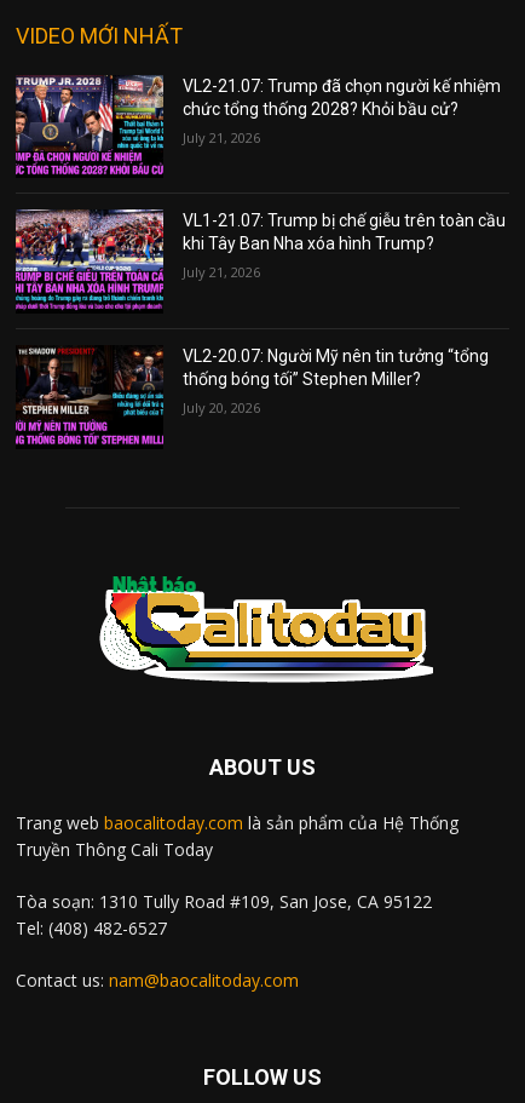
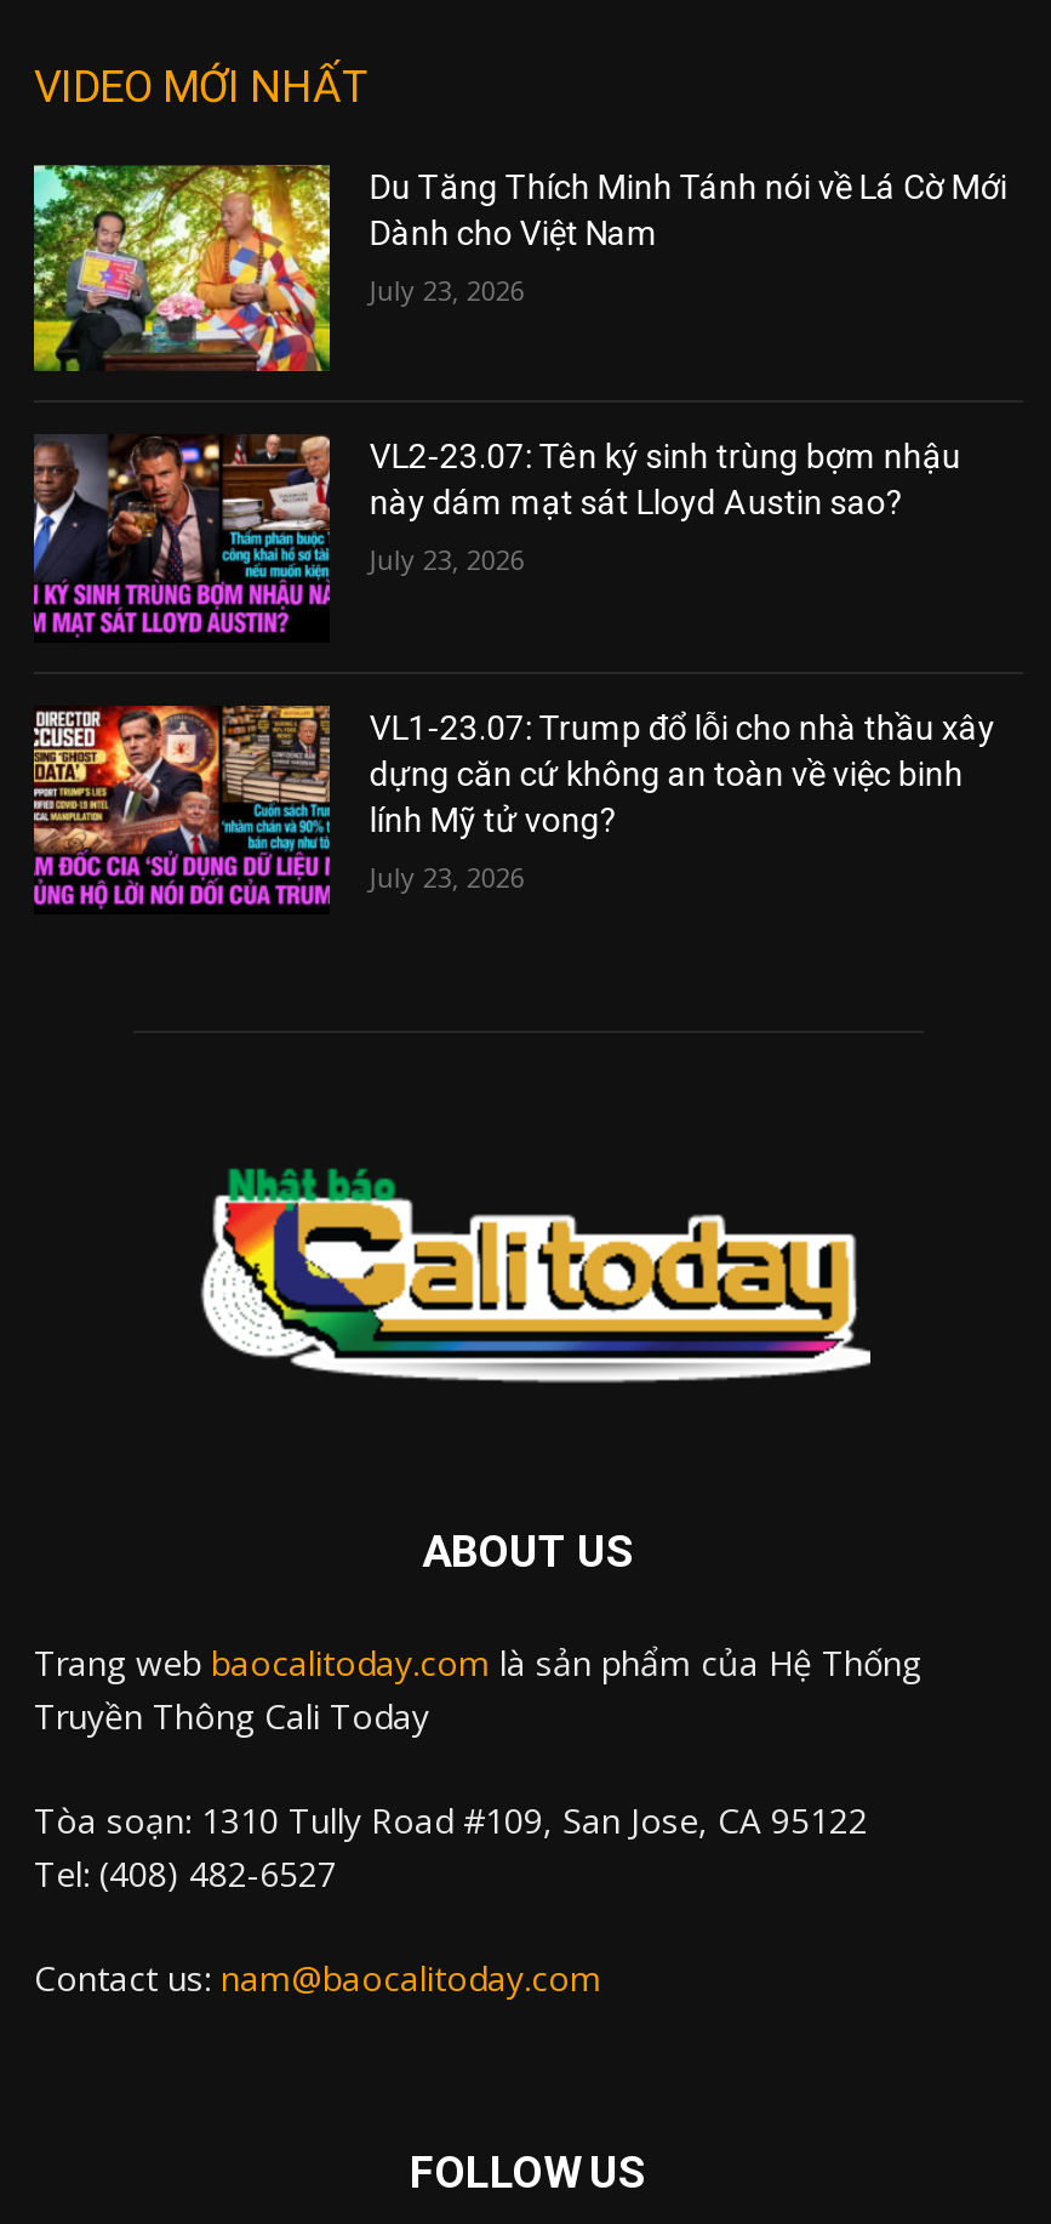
- [image]
- VL2-21.07: Trump đã chọn người kế nhiệm
- chức tổng thống 2028? Khỏi bầu cử?
+ [image]
+ Du Tăng Thích Minh Tánh nói về Lá Cờ Mới
+ Dành cho Việt Nam

- July 21, 2026
+ July 23, 2026

- [image]
- VL1-21.07: Trump bị chế giễu trên toàn cầu
- khi Tây Ban Nha xóa hình Trump?
+ [image]
+ VL2-23.07: Tên ký sinh trùng bợm nhậu
+ này dám mạt sát Lloyd Austin sao?

- July 21, 2026
+ July 23, 2026

- [image]
- VL2-20.07: Người Mỹ nên tin tưởng “tổng
- thống bóng tối” Stephen Miller?
+ [image]
+ VL1-23.07: Trump đổ lỗi cho nhà thầu xây
+ dựng căn cứ không an toàn về việc binh
+ lính Mỹ tử vong?

- July 20, 2026
+ July 23, 2026
